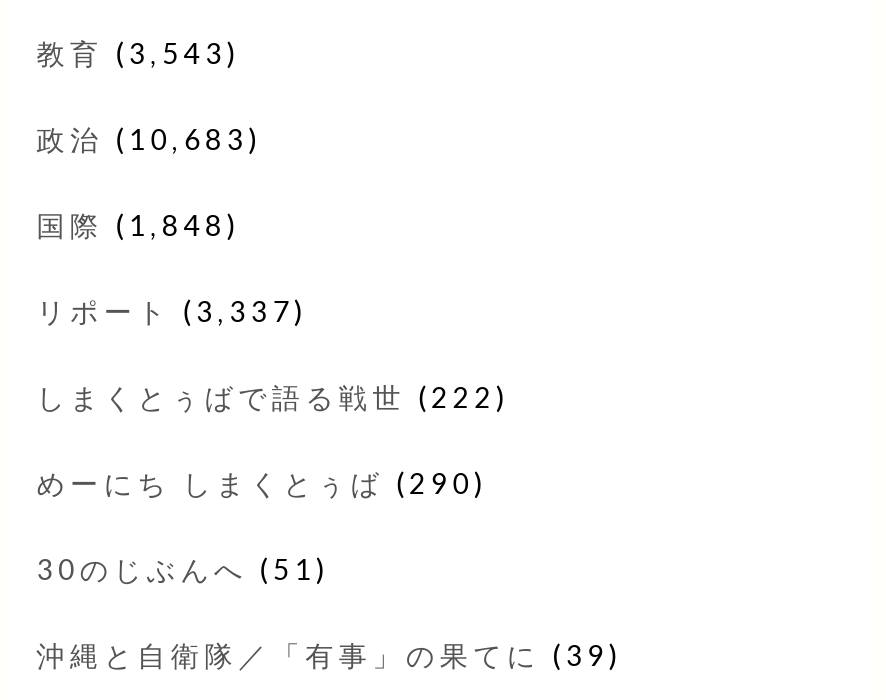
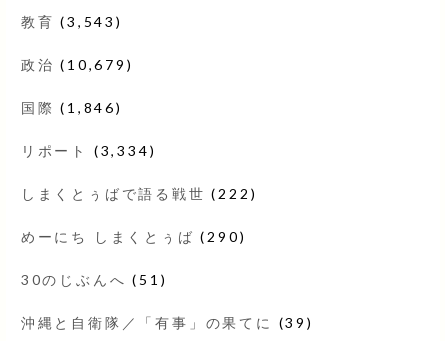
- 政治(10,683)
+ 政治(10,679)

- 国際(1,848)
+ 国際(1,846)

- リポート(3,337)
+ リポート(3,334)
